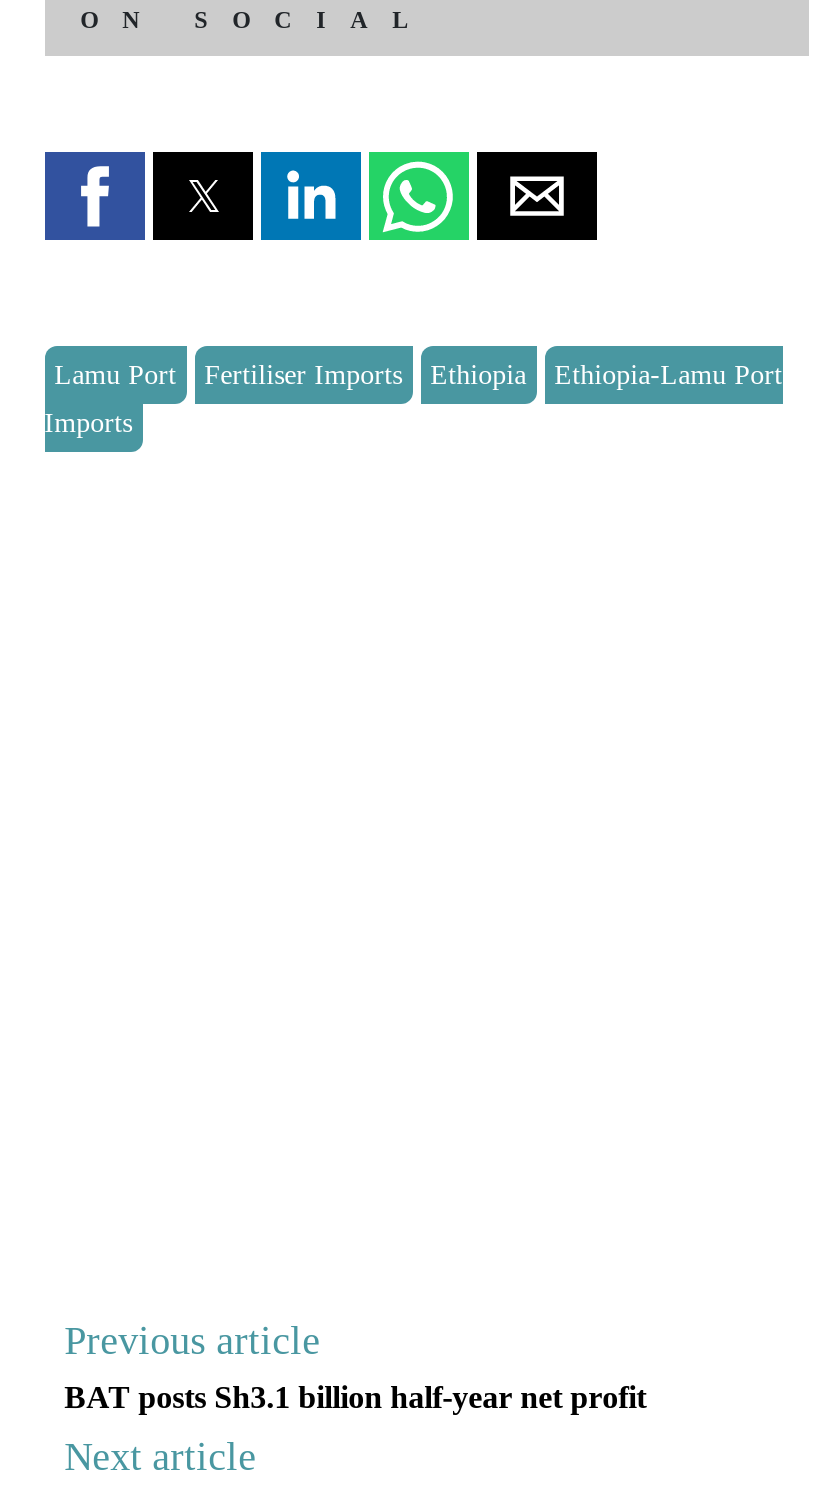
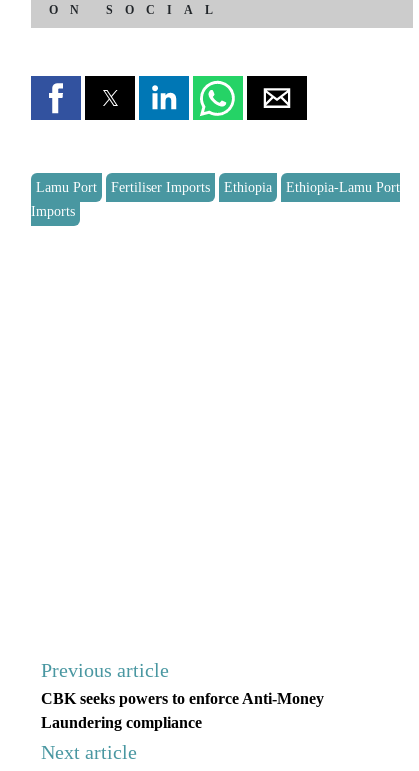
- BAT posts Sh3.1 billion half-year net profit
+ CBK seeks powers to enforce Anti-Money
+ Laundering compliance
